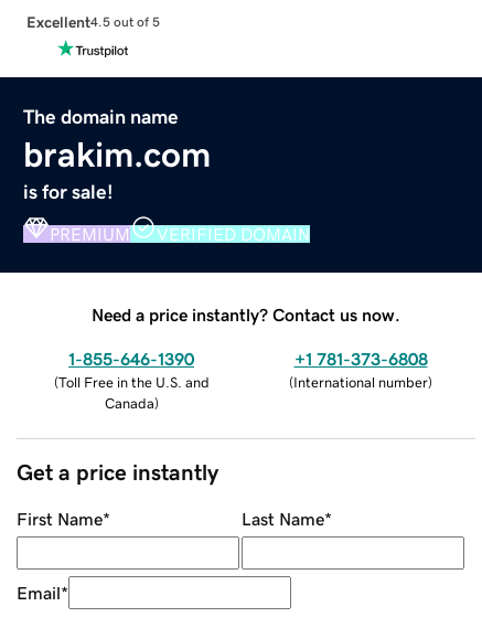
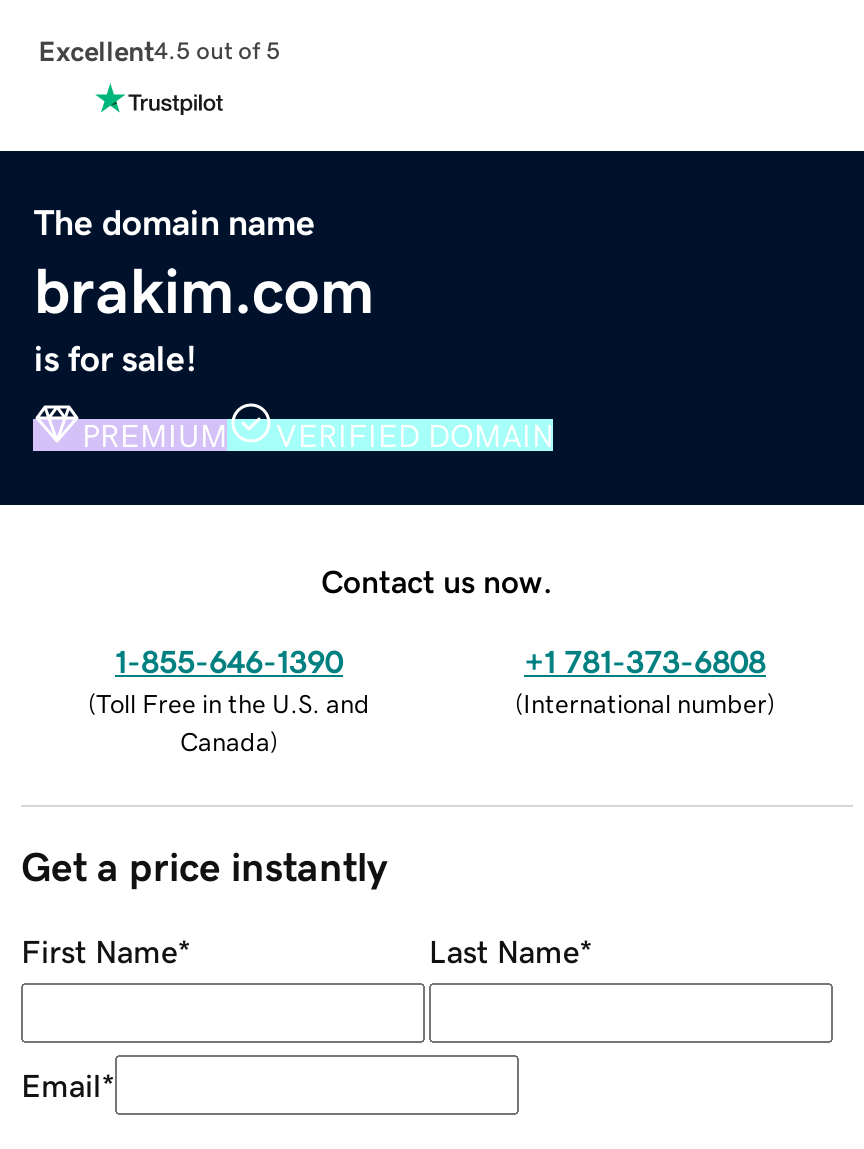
- Need a price instantly? Contact us now.
+ Contact us now.
